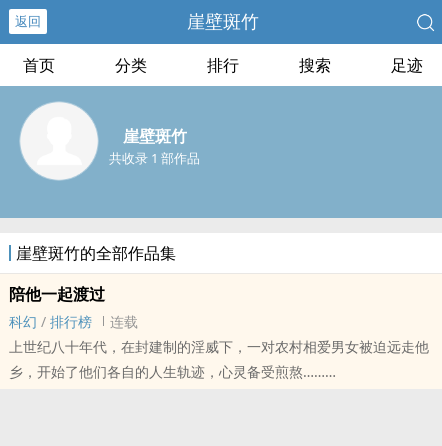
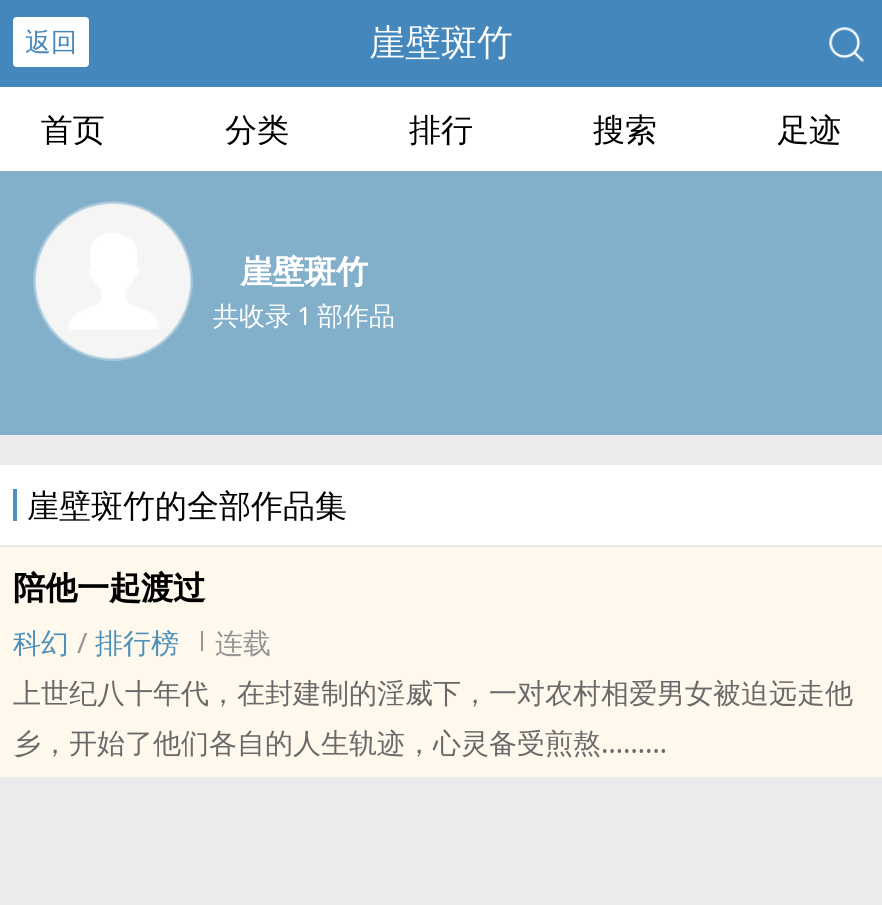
- 上世纪八十年代，在封建制的‍淫‌‍威‍下，一对农村相爱男女被迫远走他
+ 上世纪八十年代，在封建制的‌‍淫‌威‍下，一对农村相爱男女被迫远走他
